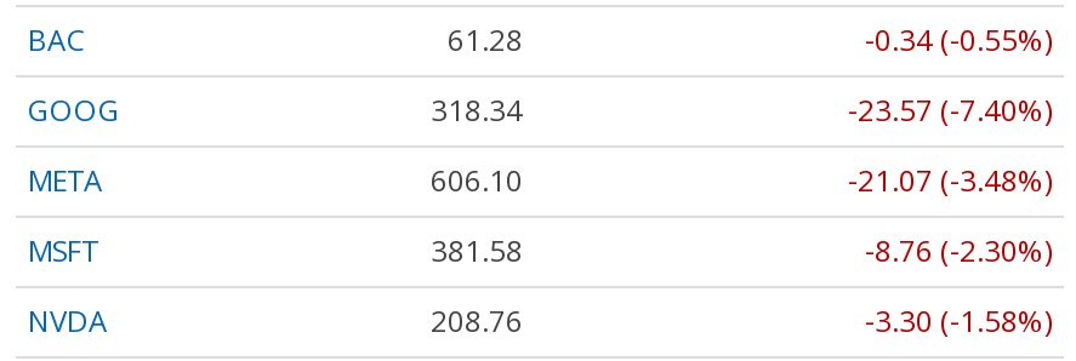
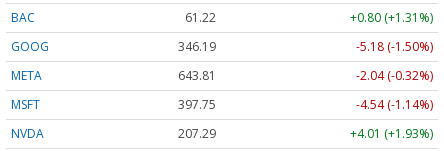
- 61.28
+ 61.22

- -0.34 (-0.55%)
+ +0.80 (+1.31%)

- 318.34
+ 346.19

- -23.57 (-7.40%)
+ -5.18 (-1.50%)

- 606.10
+ 643.81

- -21.07 (-3.48%)
+ -2.04 (-0.32%)

- 381.58
+ 397.75

- -8.76 (-2.30%)
+ -4.54 (-1.14%)

- 208.76
+ 207.29

- -3.30 (-1.58%)
+ +4.01 (+1.93%)
